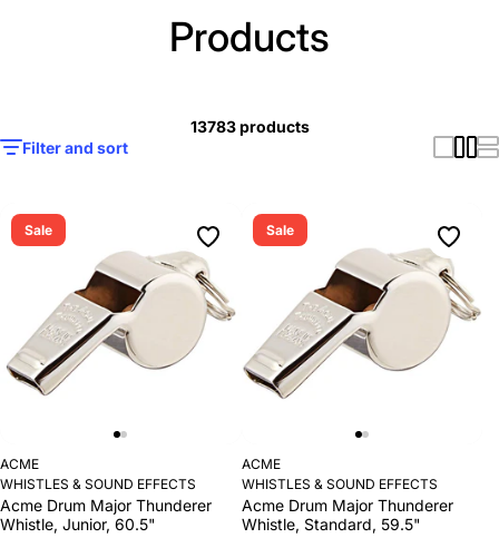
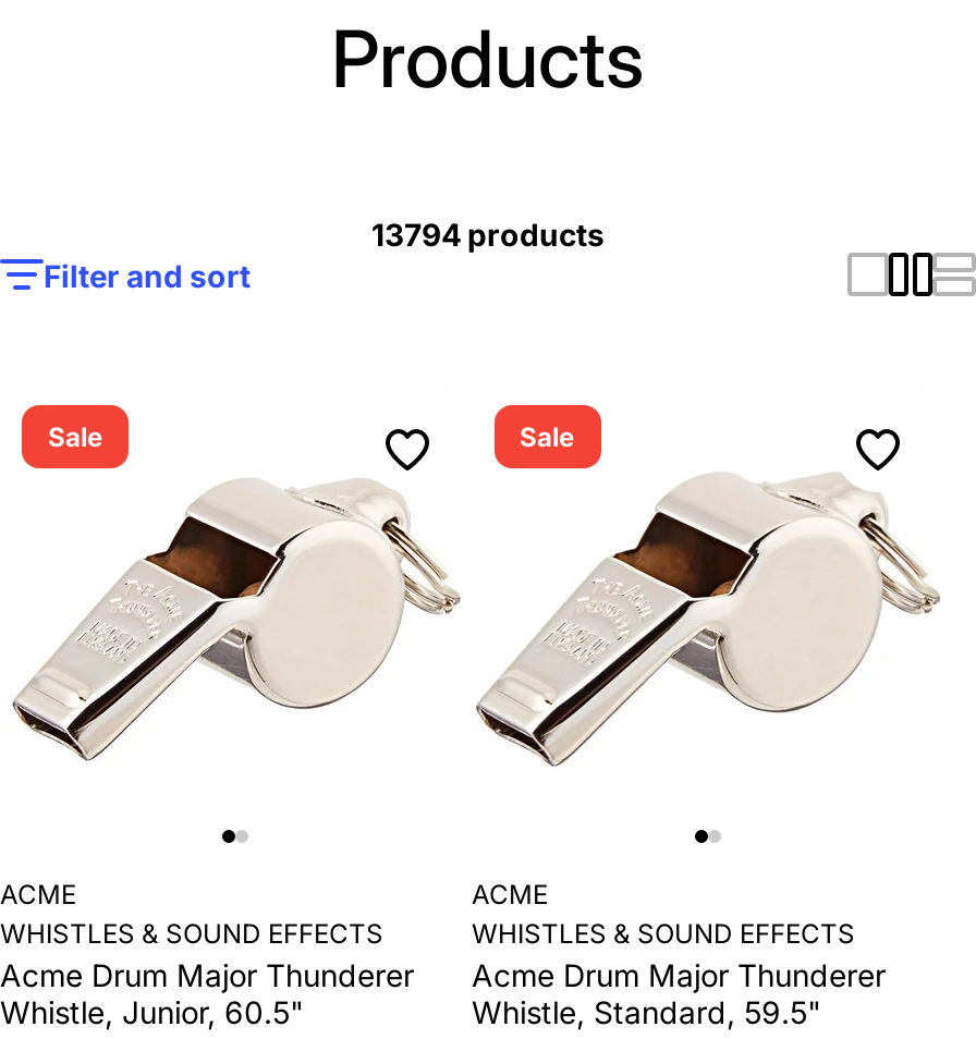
- 13783 products
+ 13794 products
